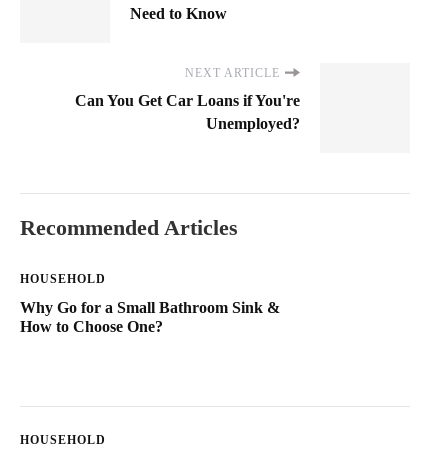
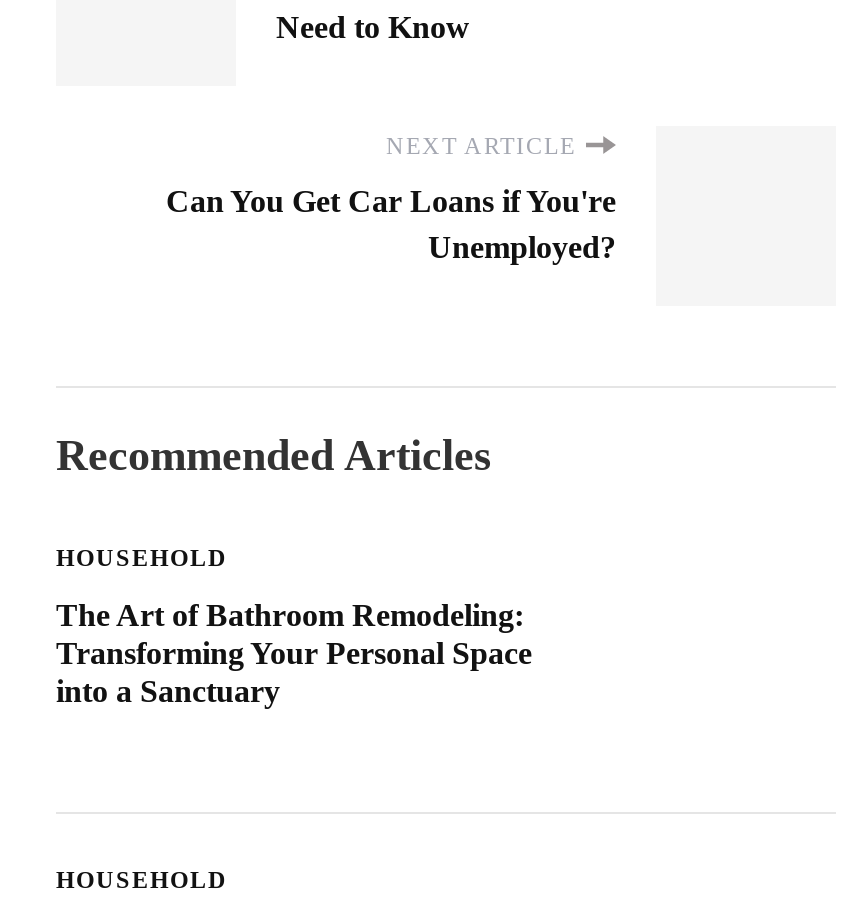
- Why Go for a Small Bathroom Sink &
- How to Choose One?
+ The Art of Bathroom Remodeling:
+ Transforming Your Personal Space
+ into a Sanctuary
